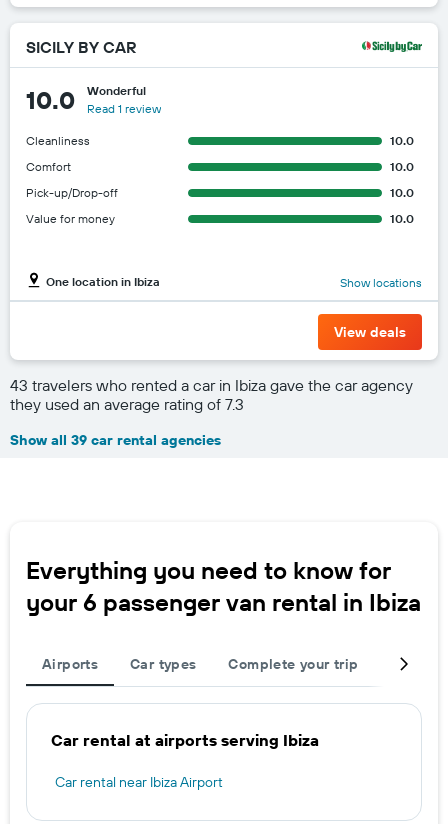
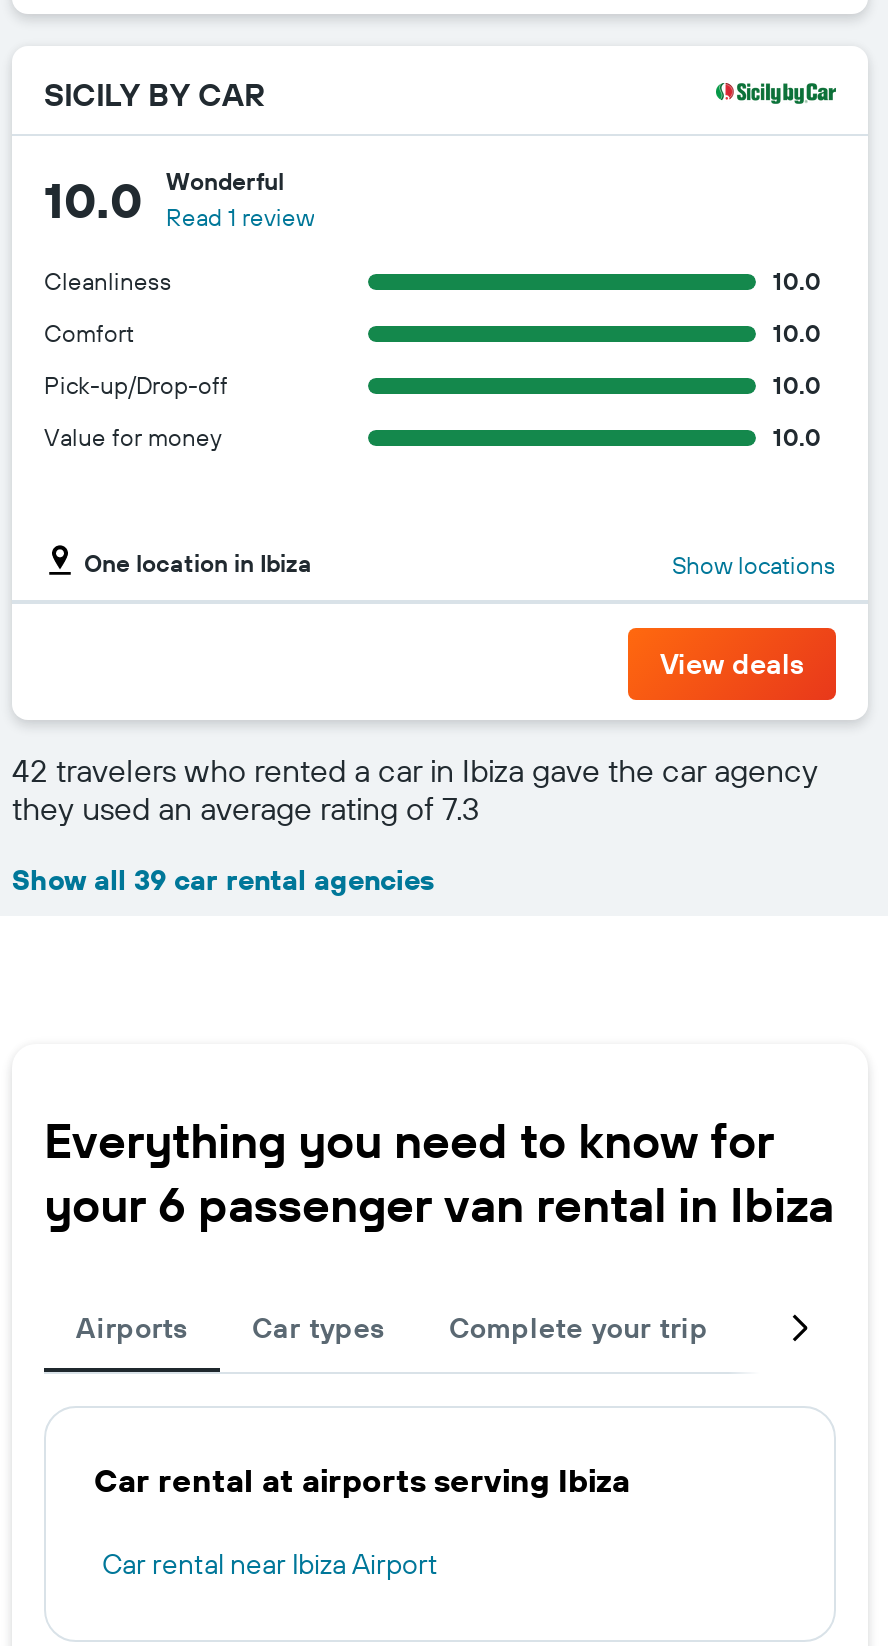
- 43 travelers who rented a car in Ibiza gave the car agency
+ 42 travelers who rented a car in Ibiza gave the car agency
